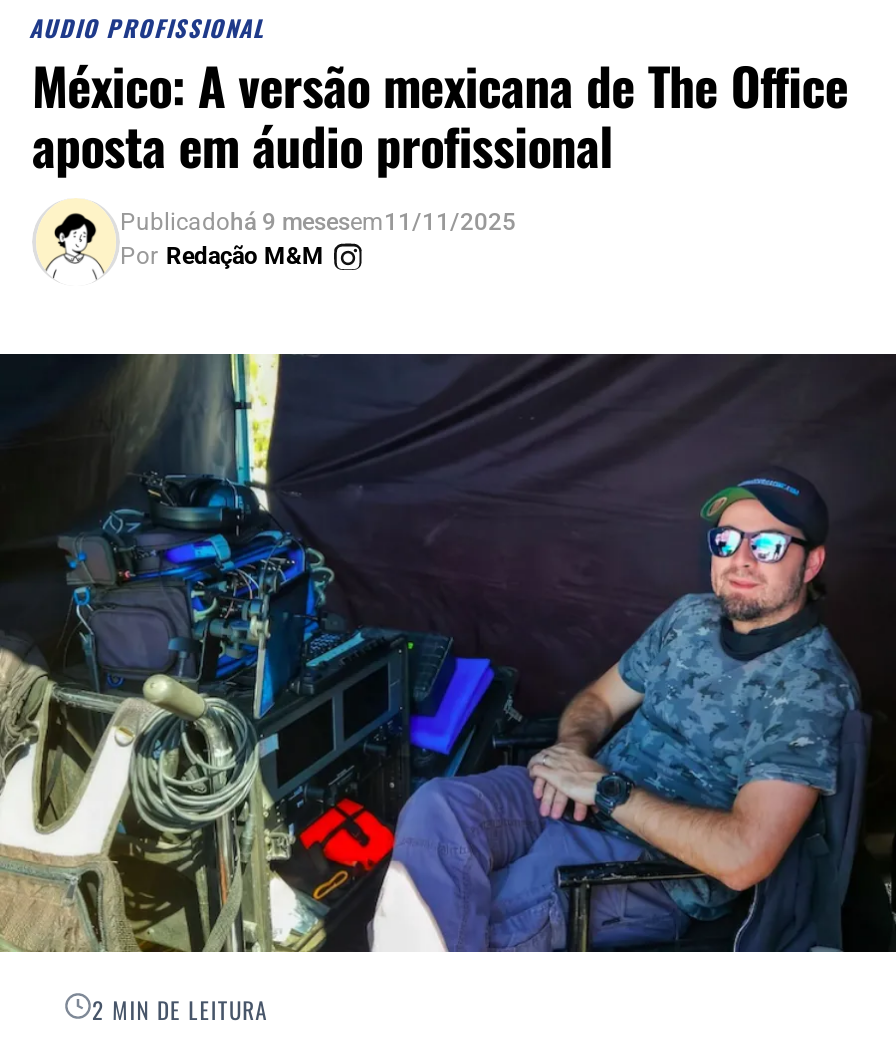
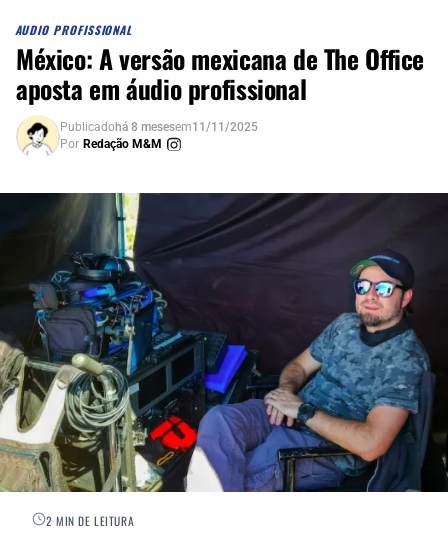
- Publicadohá 9 mesesem11/11/2025
+ Publicadohá 8 mesesem11/11/2025
